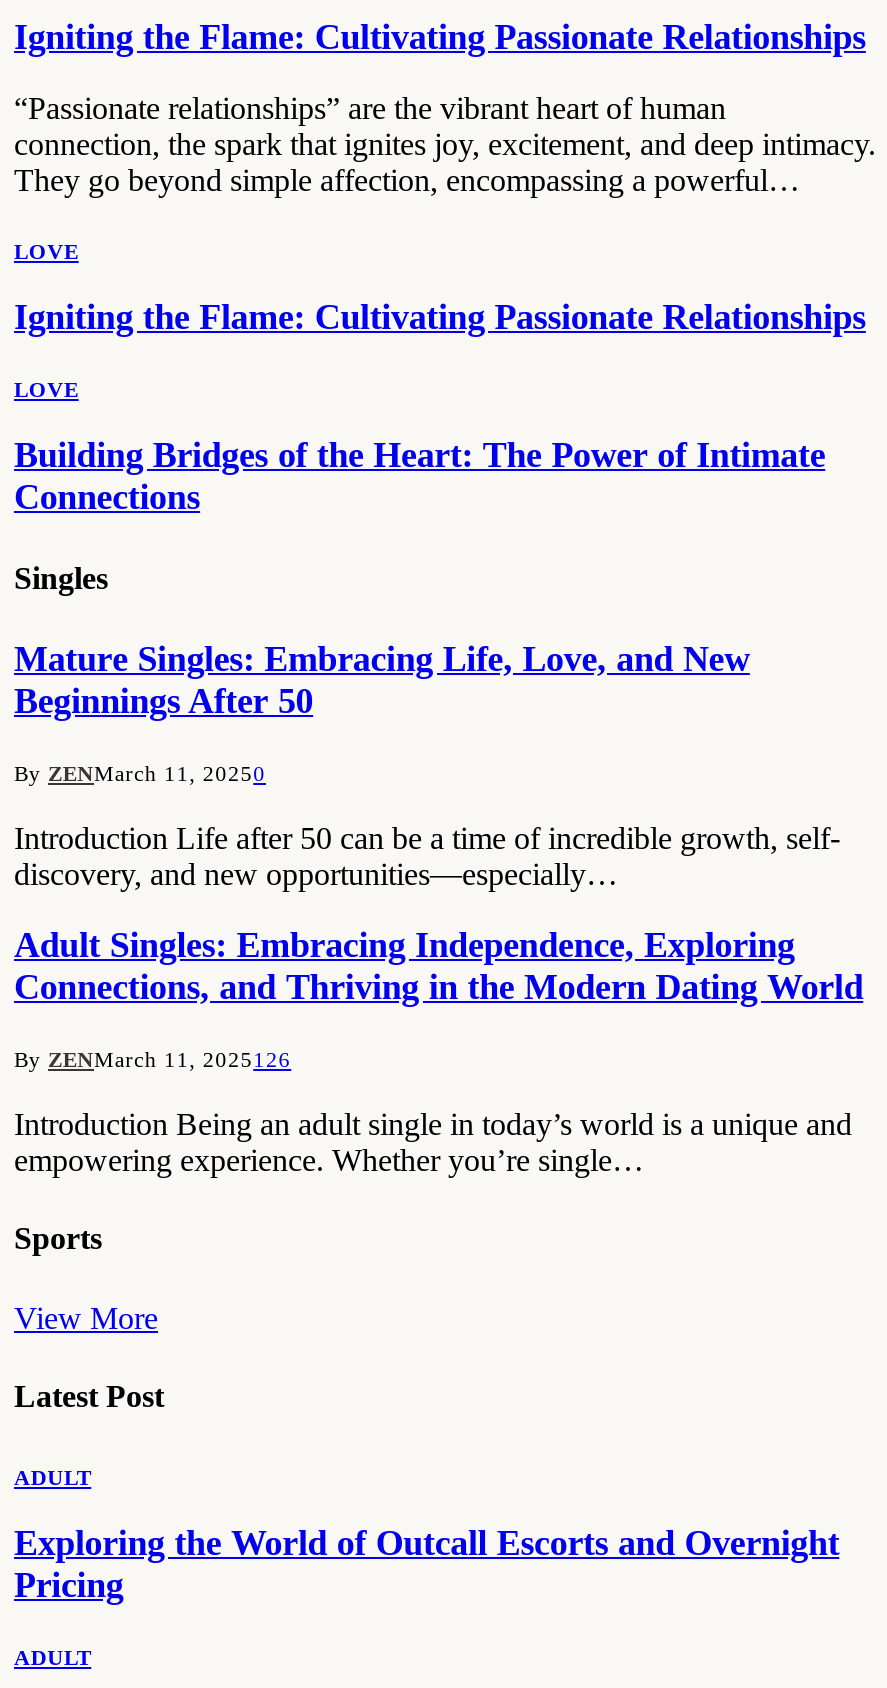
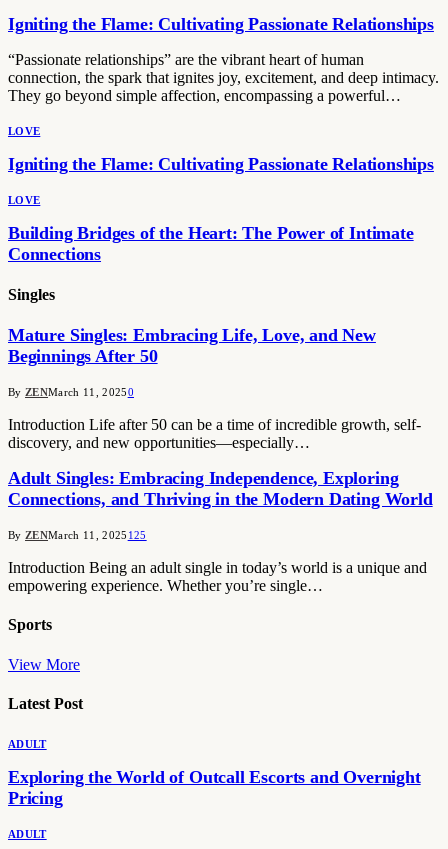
- By ZENMarch 11, 2025126
+ By ZENMarch 11, 2025125
